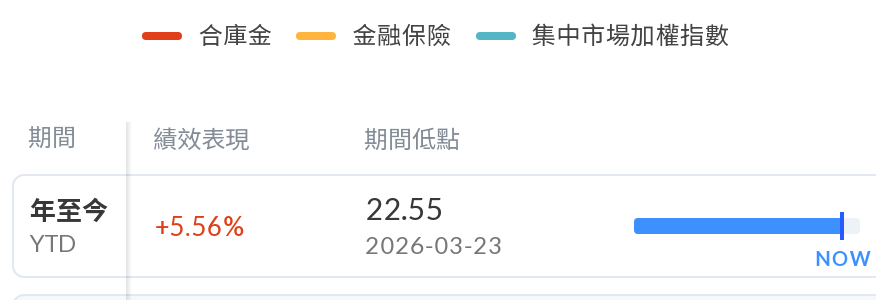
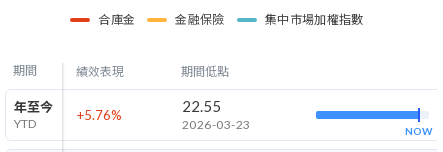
- 年至今 +5.56%
+ 年至今 +5.76%
